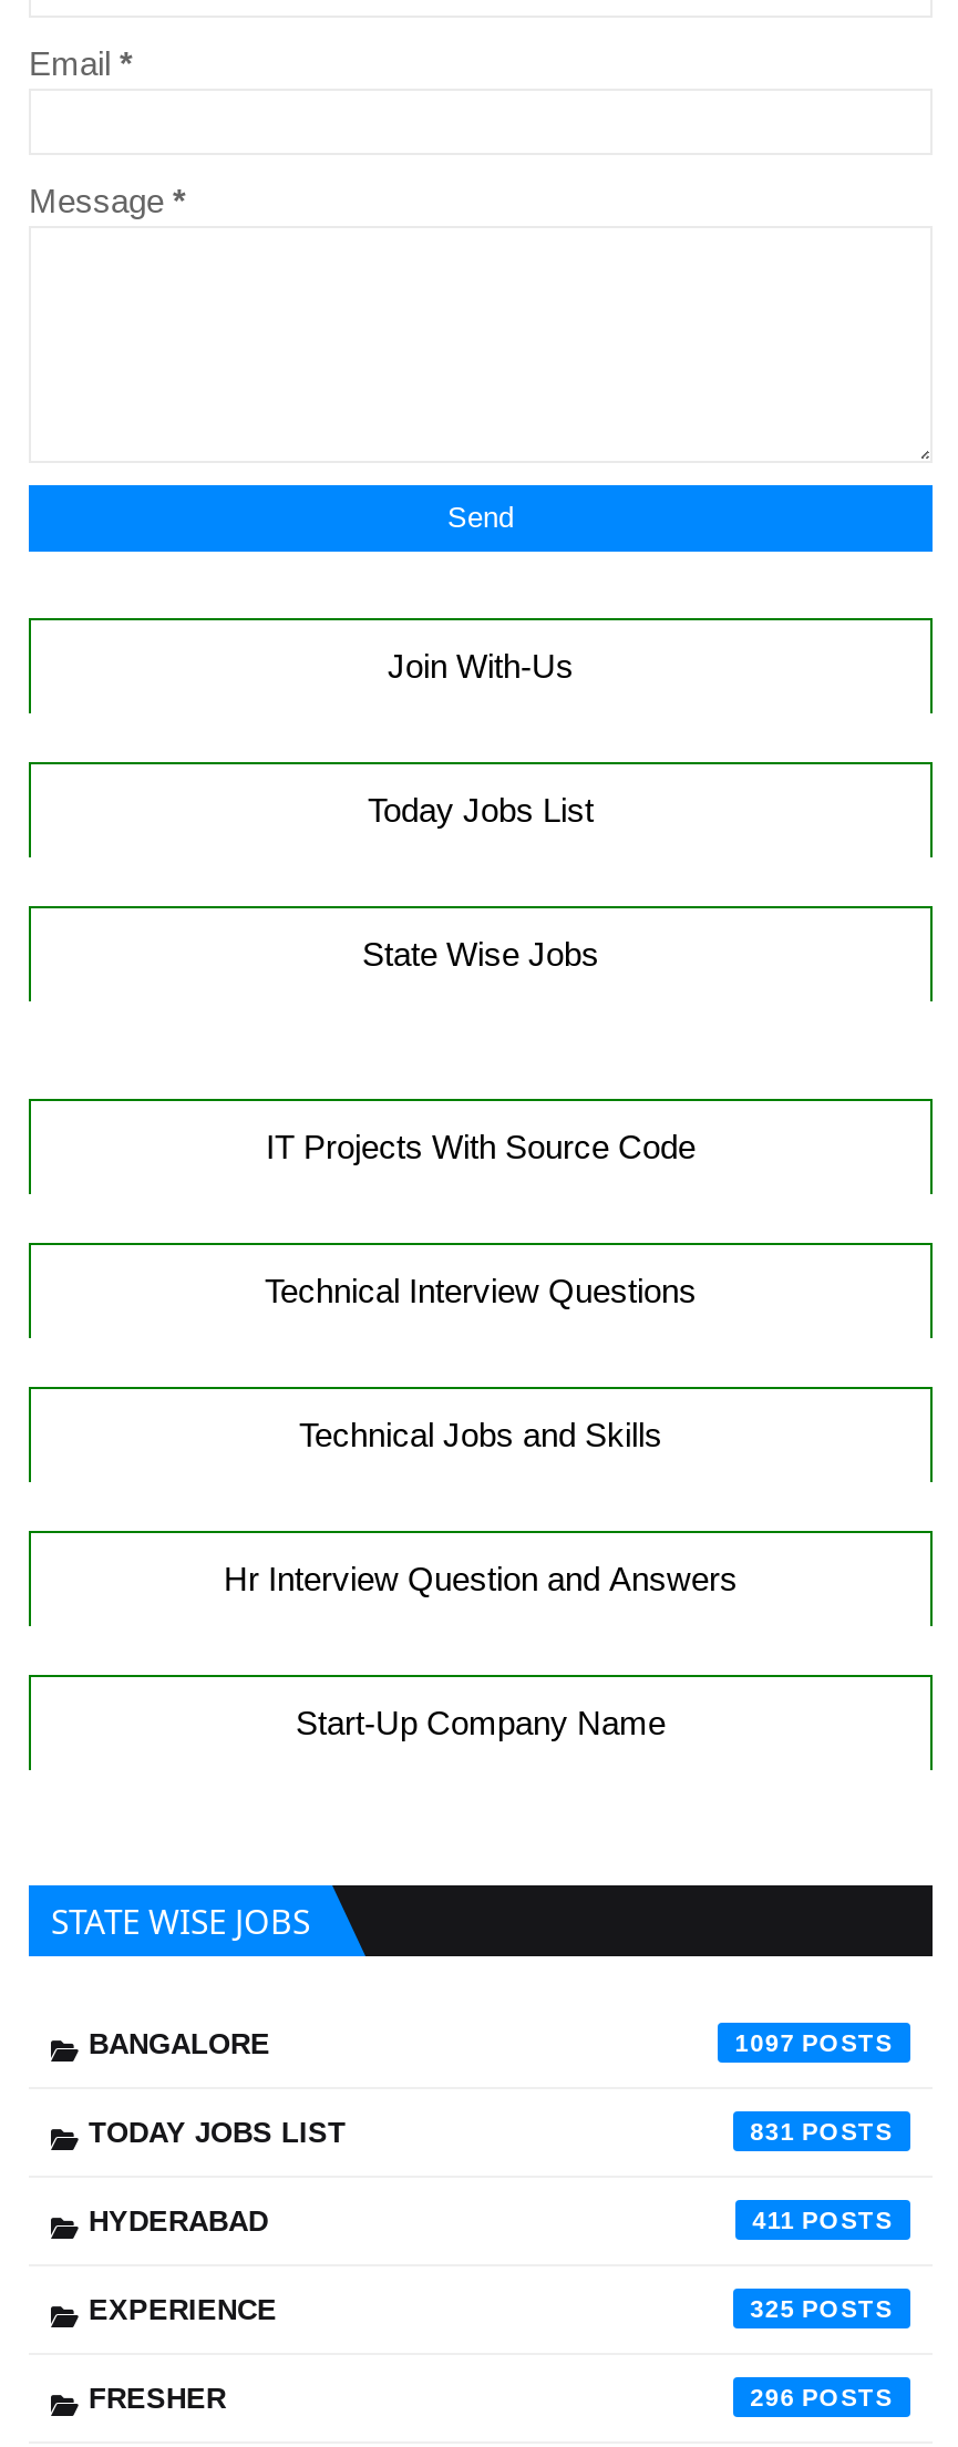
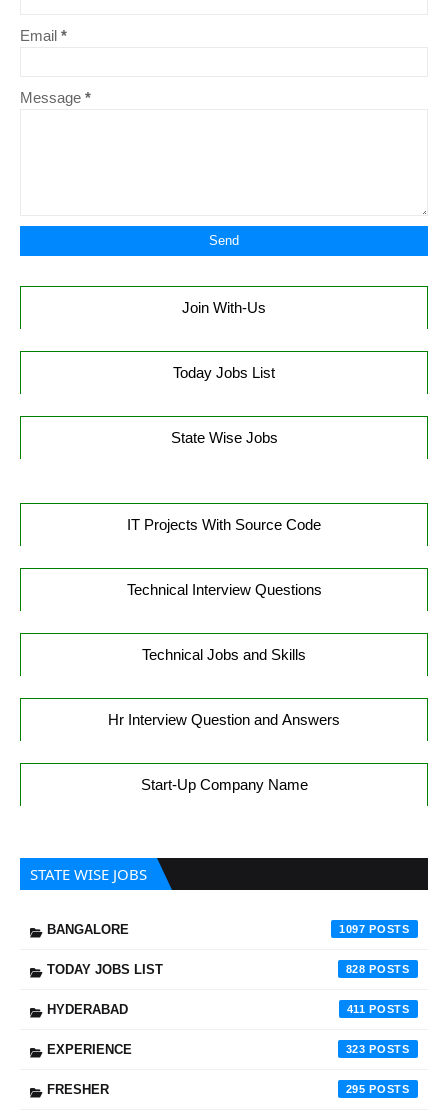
- 831
+ 828

- 325
+ 323

- 296
+ 295
